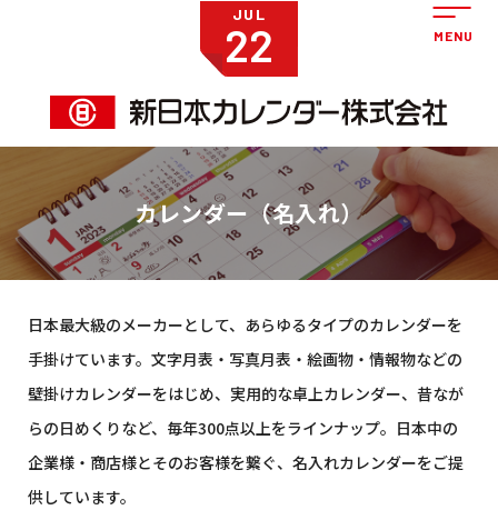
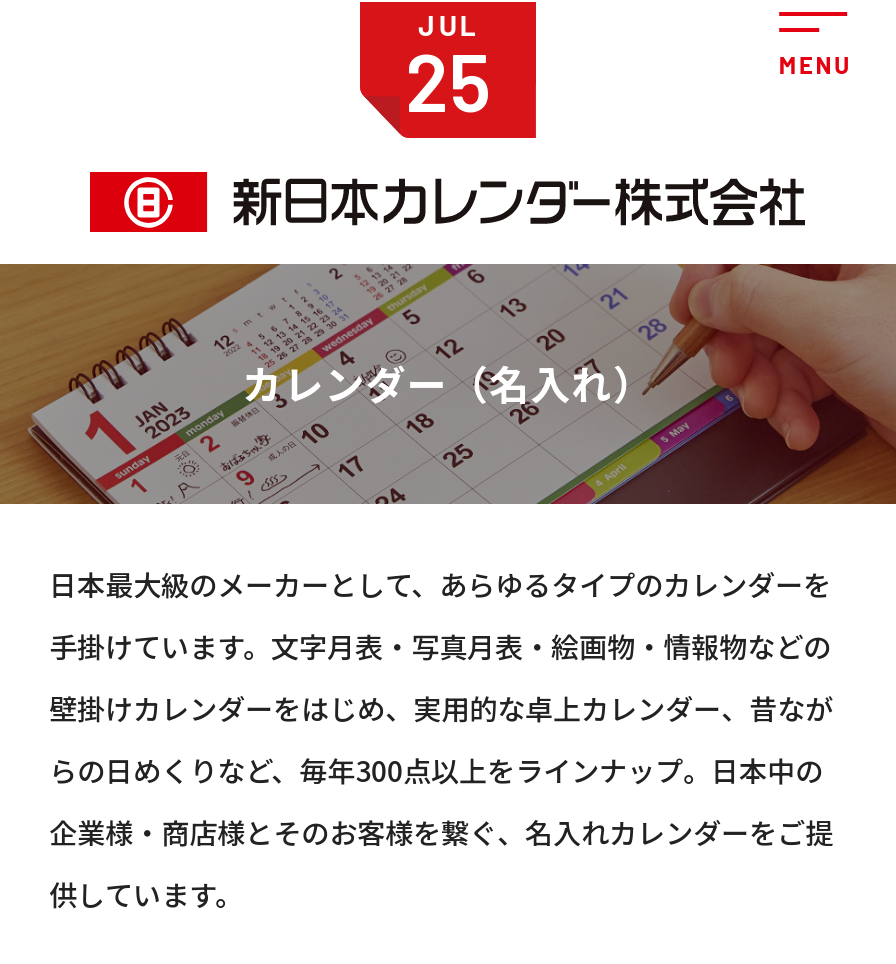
- 22
+ 25
